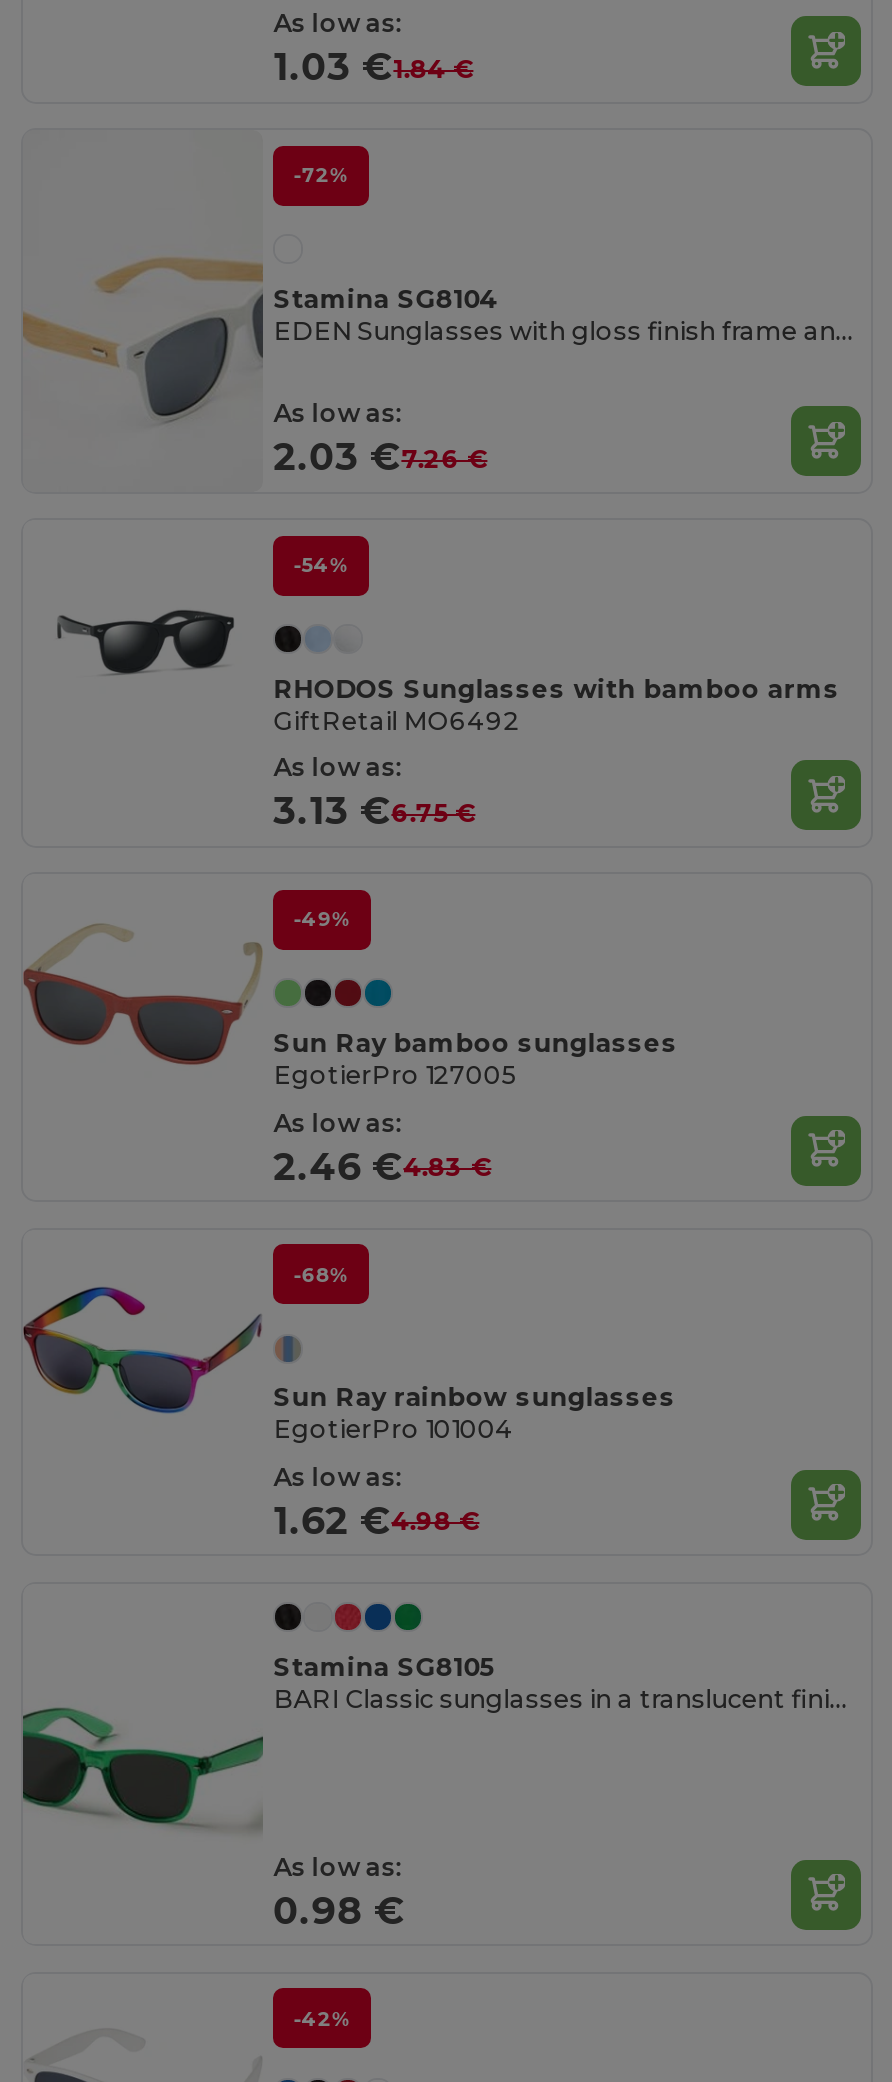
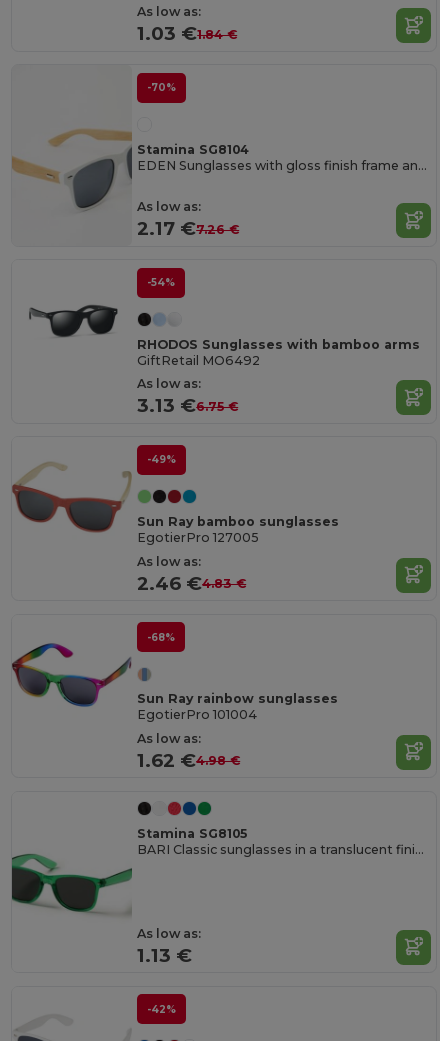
- -72%
+ -70%

- 2.03 €7.26 €
+ 2.17 €7.26 €

- 0.98 €
+ 1.13 €
